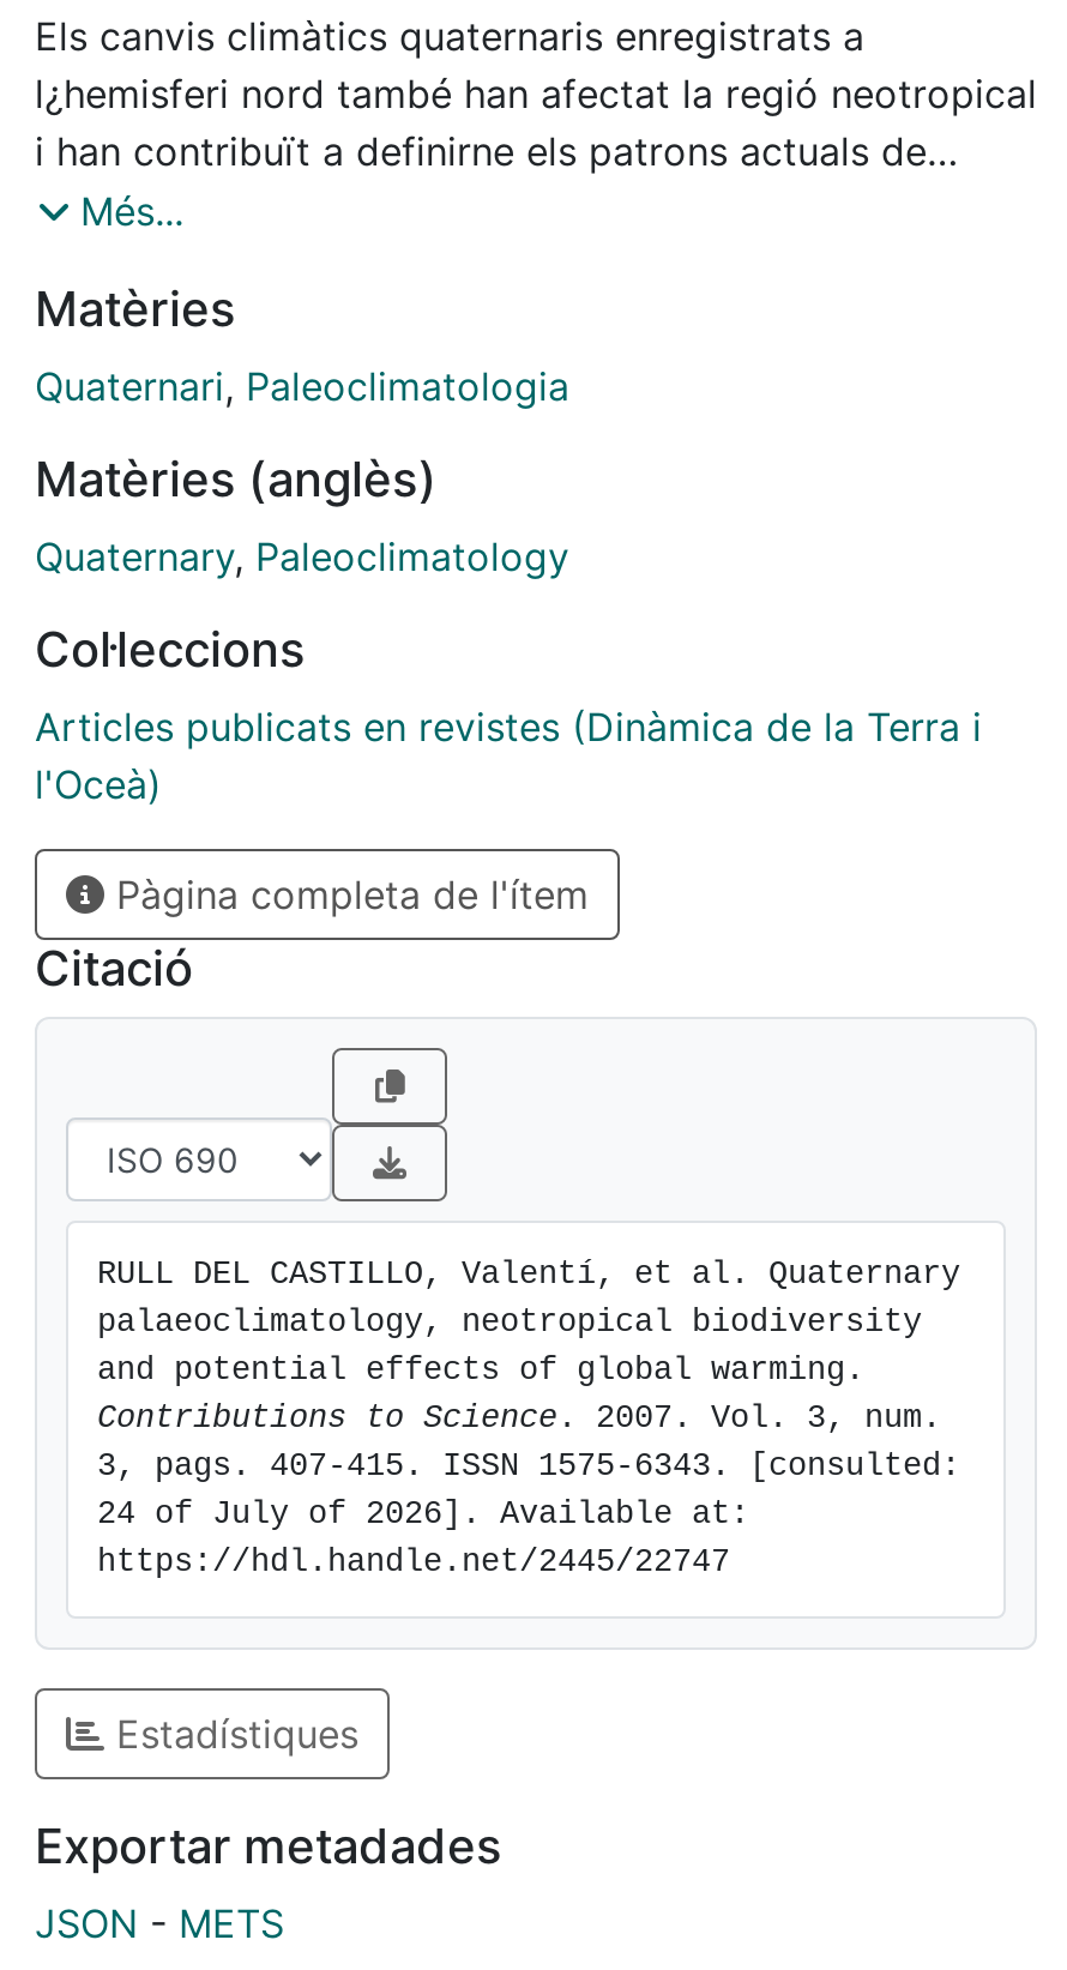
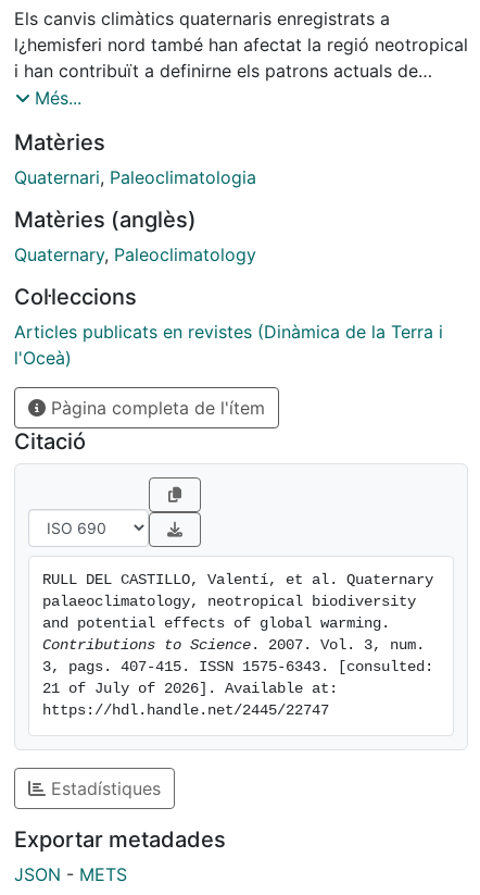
- 24 of July of 2026]. Available at:
+ 21 of July of 2026]. Available at:
